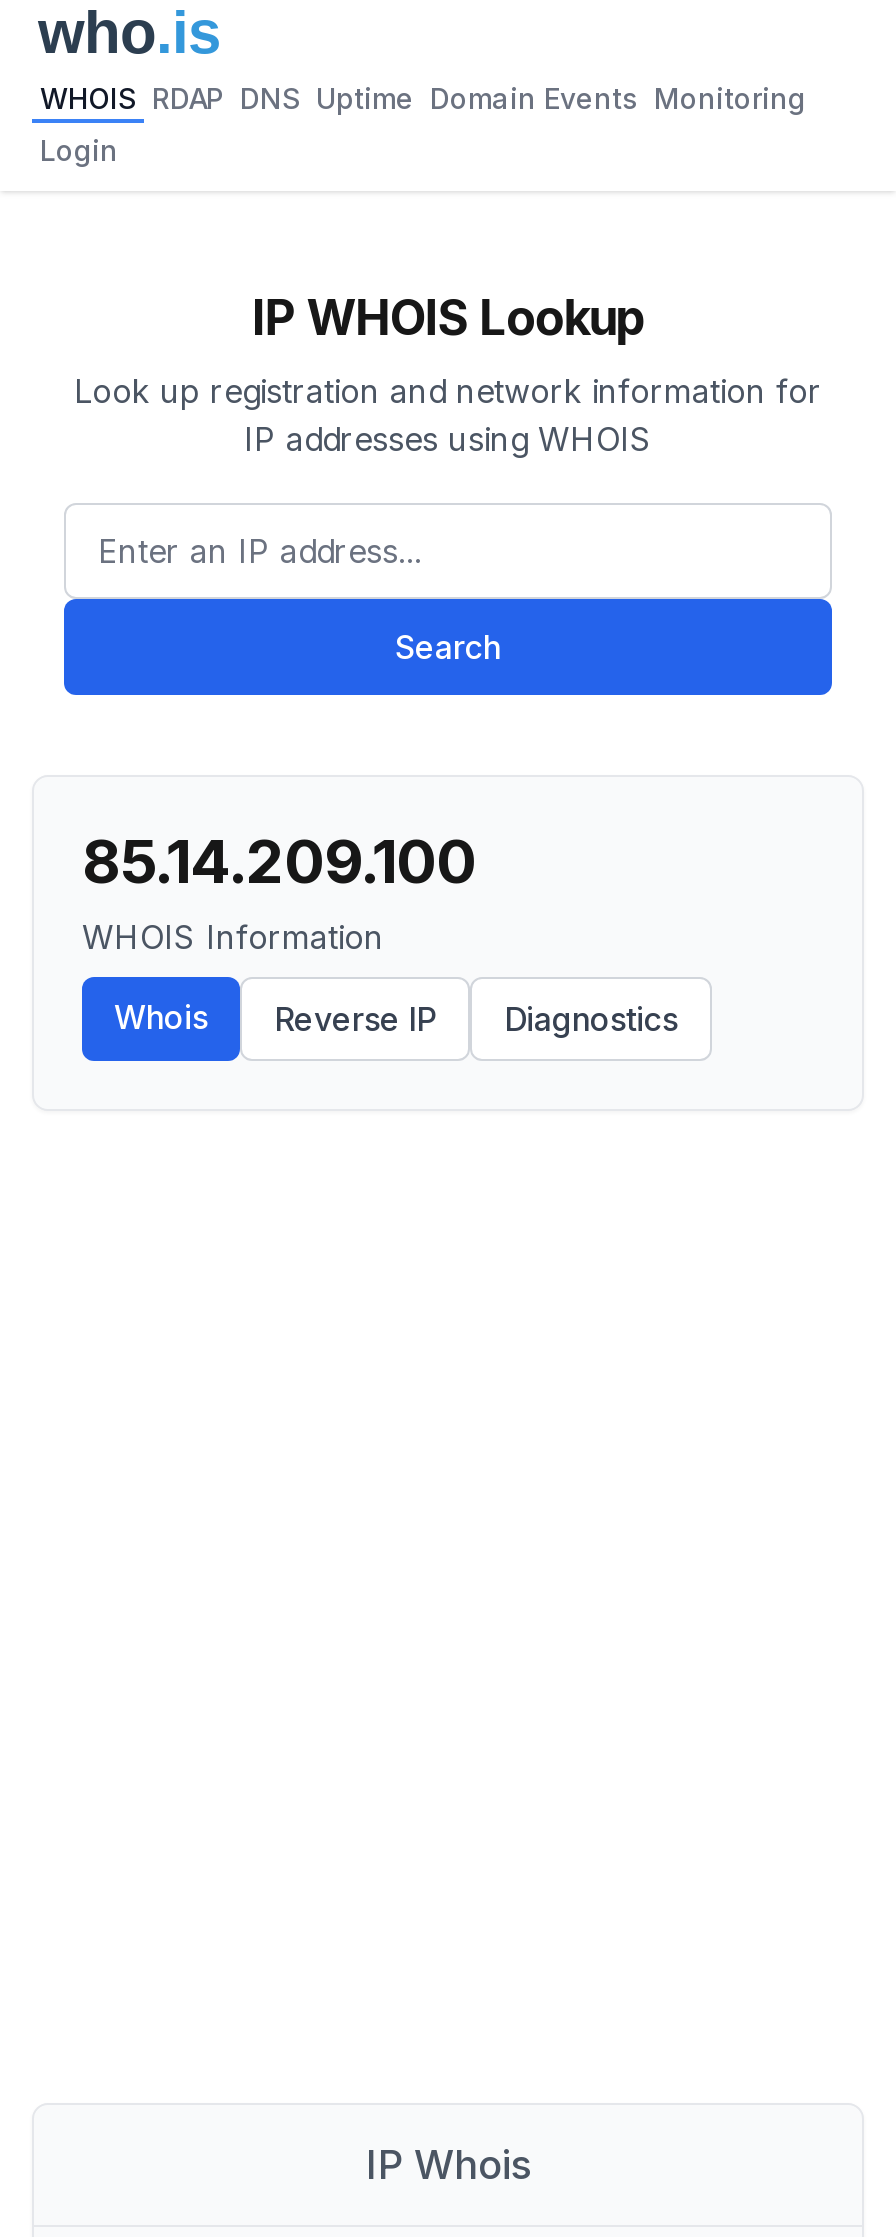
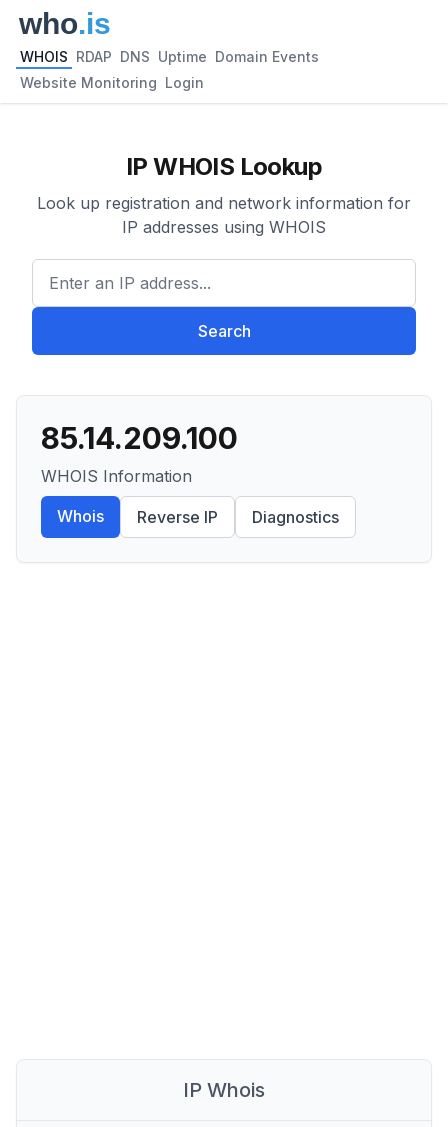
- WHOIS RDAP DNS Uptime Domain Events Monitoring
+ WHOIS RDAP DNS Uptime Domain Events

- Login
+ Website Monitoring Login
